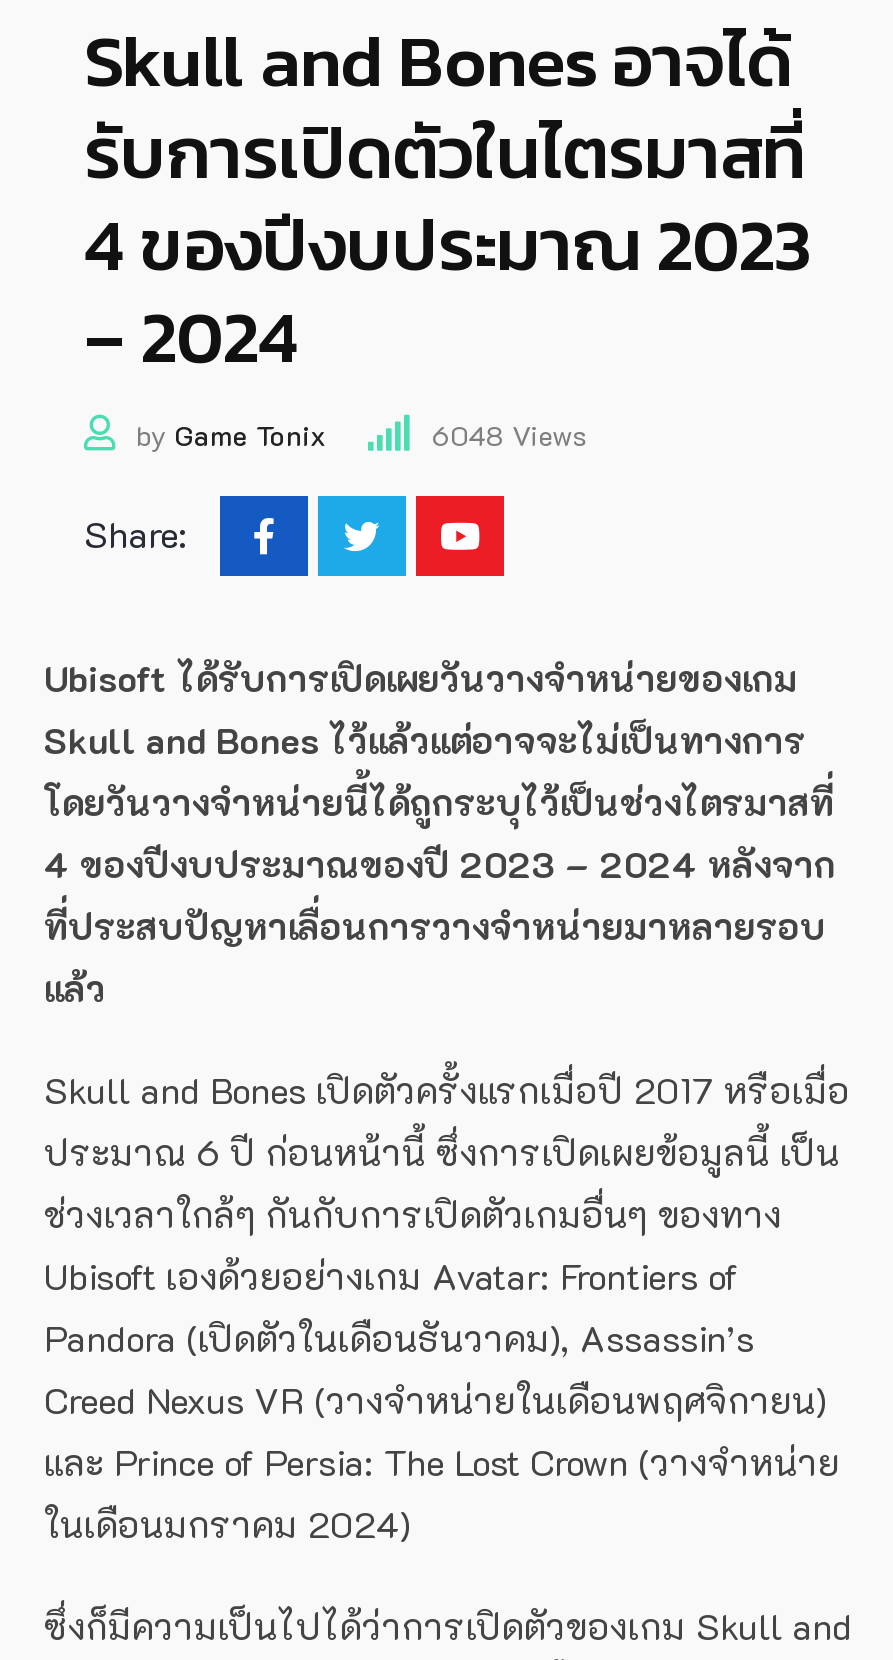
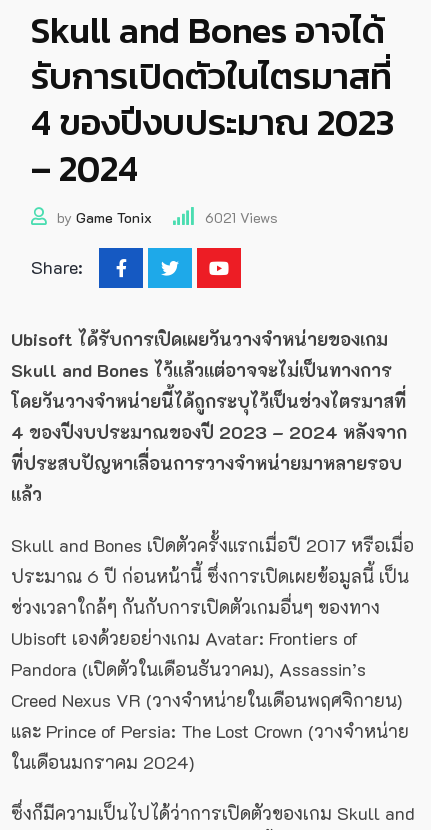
- 6048 Views
+ 6021 Views
